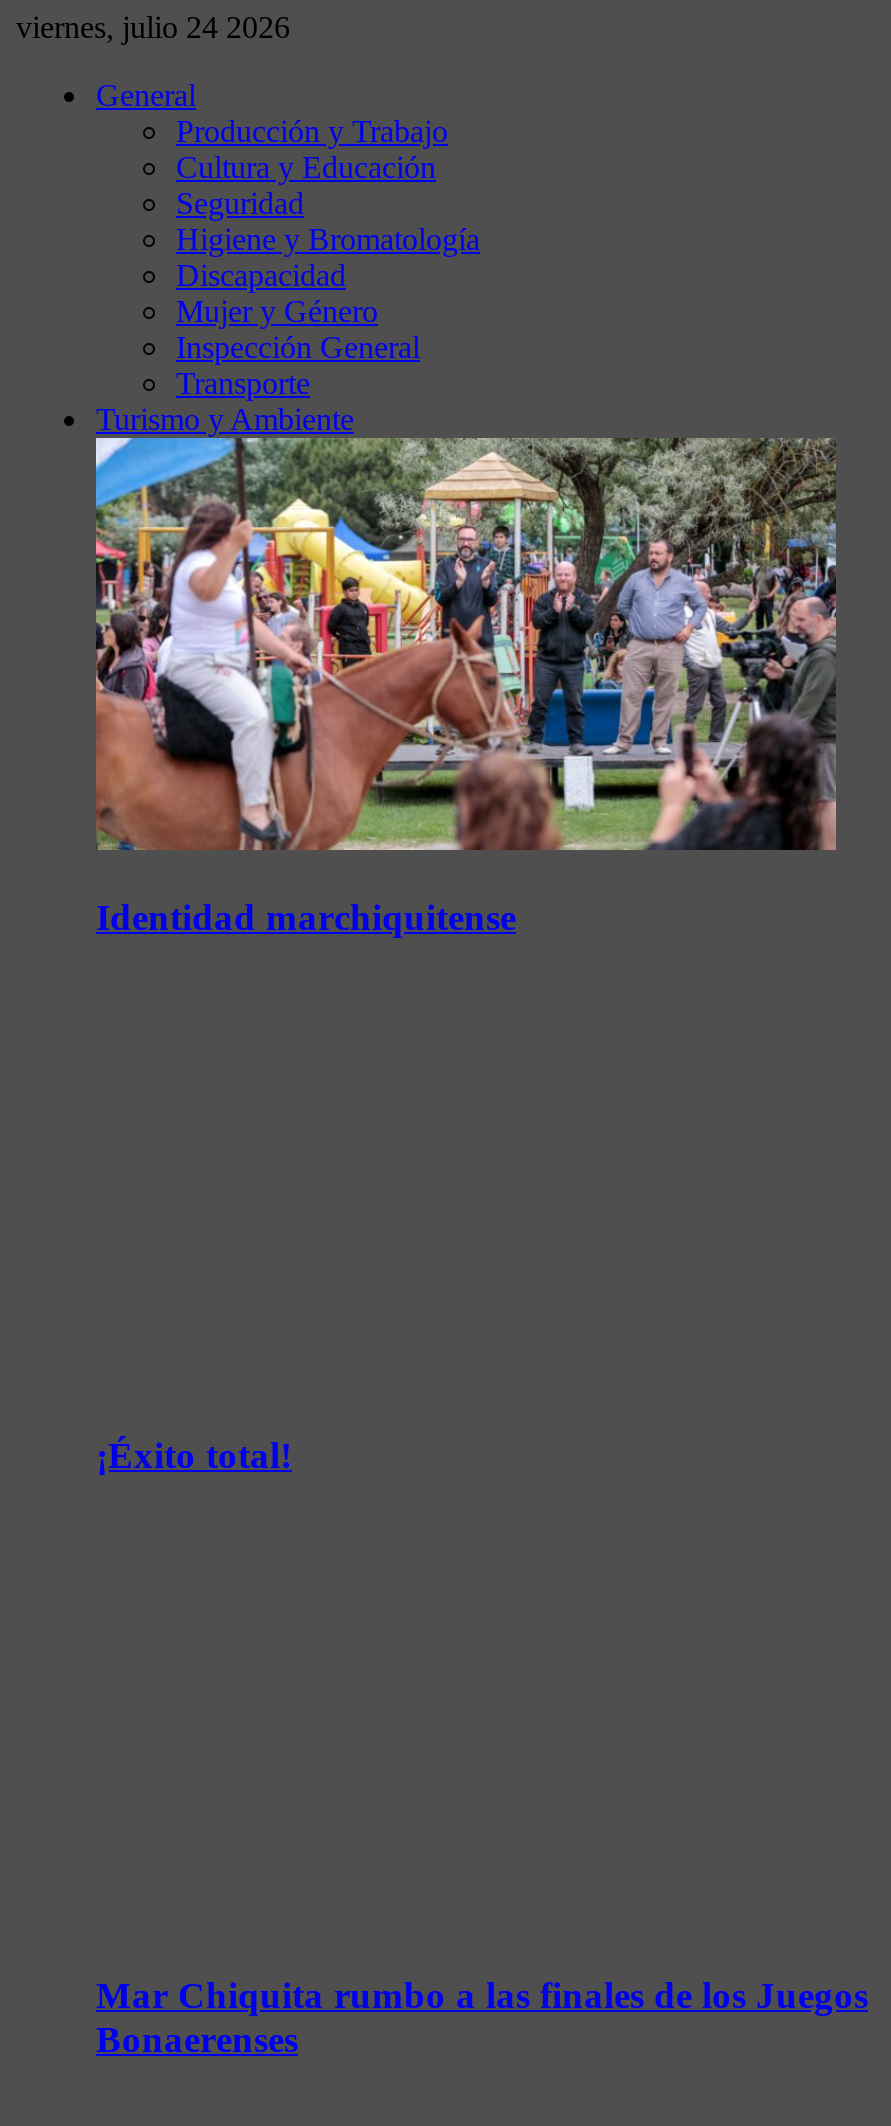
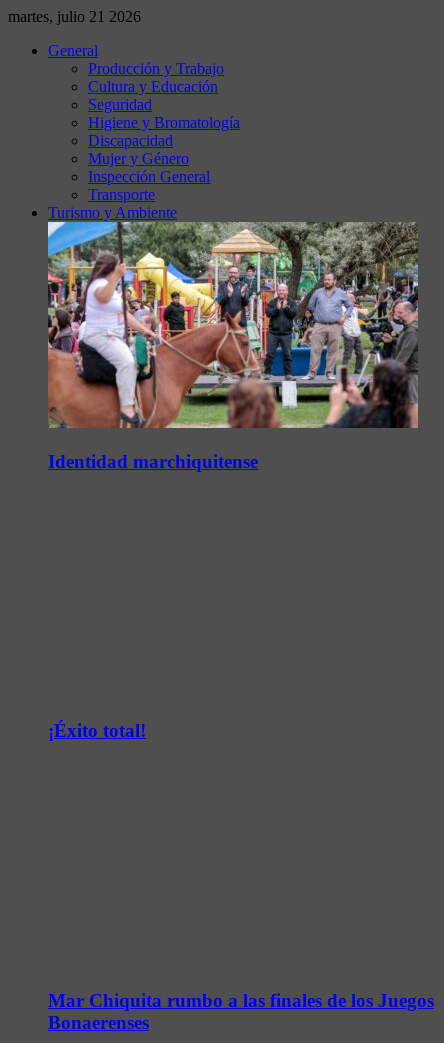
- viernes, julio 24 2026
+ martes, julio 21 2026
